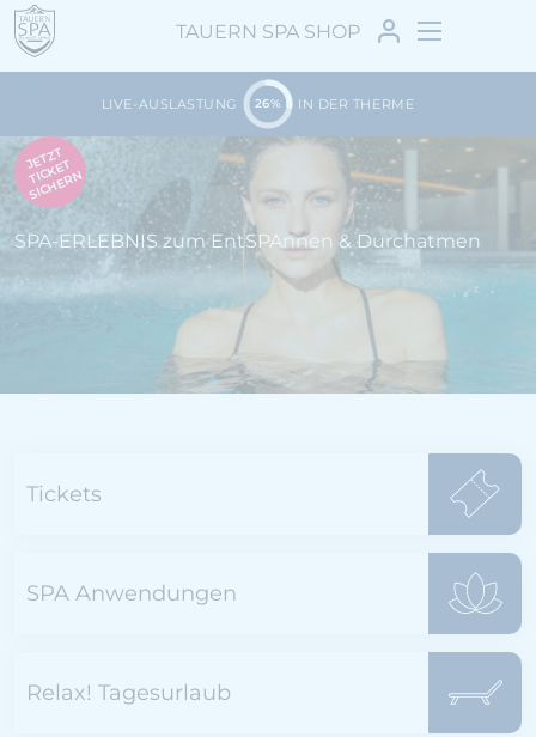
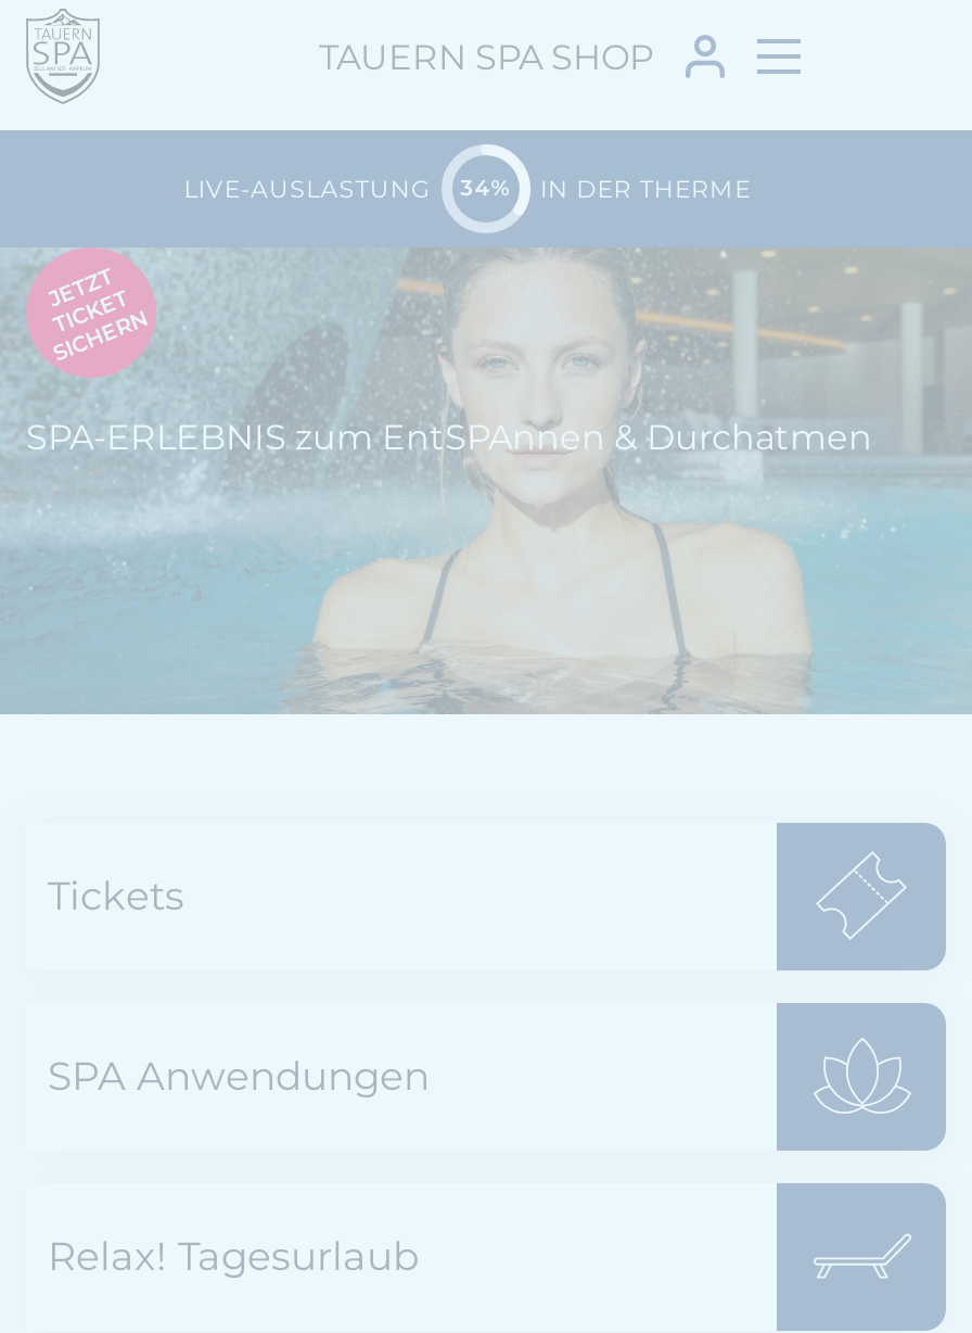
- LIVE-AUSLASTUNG 26% IN DER THERME
+ LIVE-AUSLASTUNG 34% IN DER THERME
